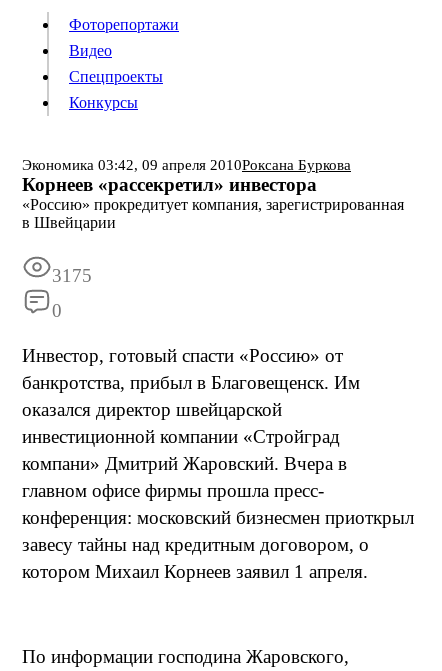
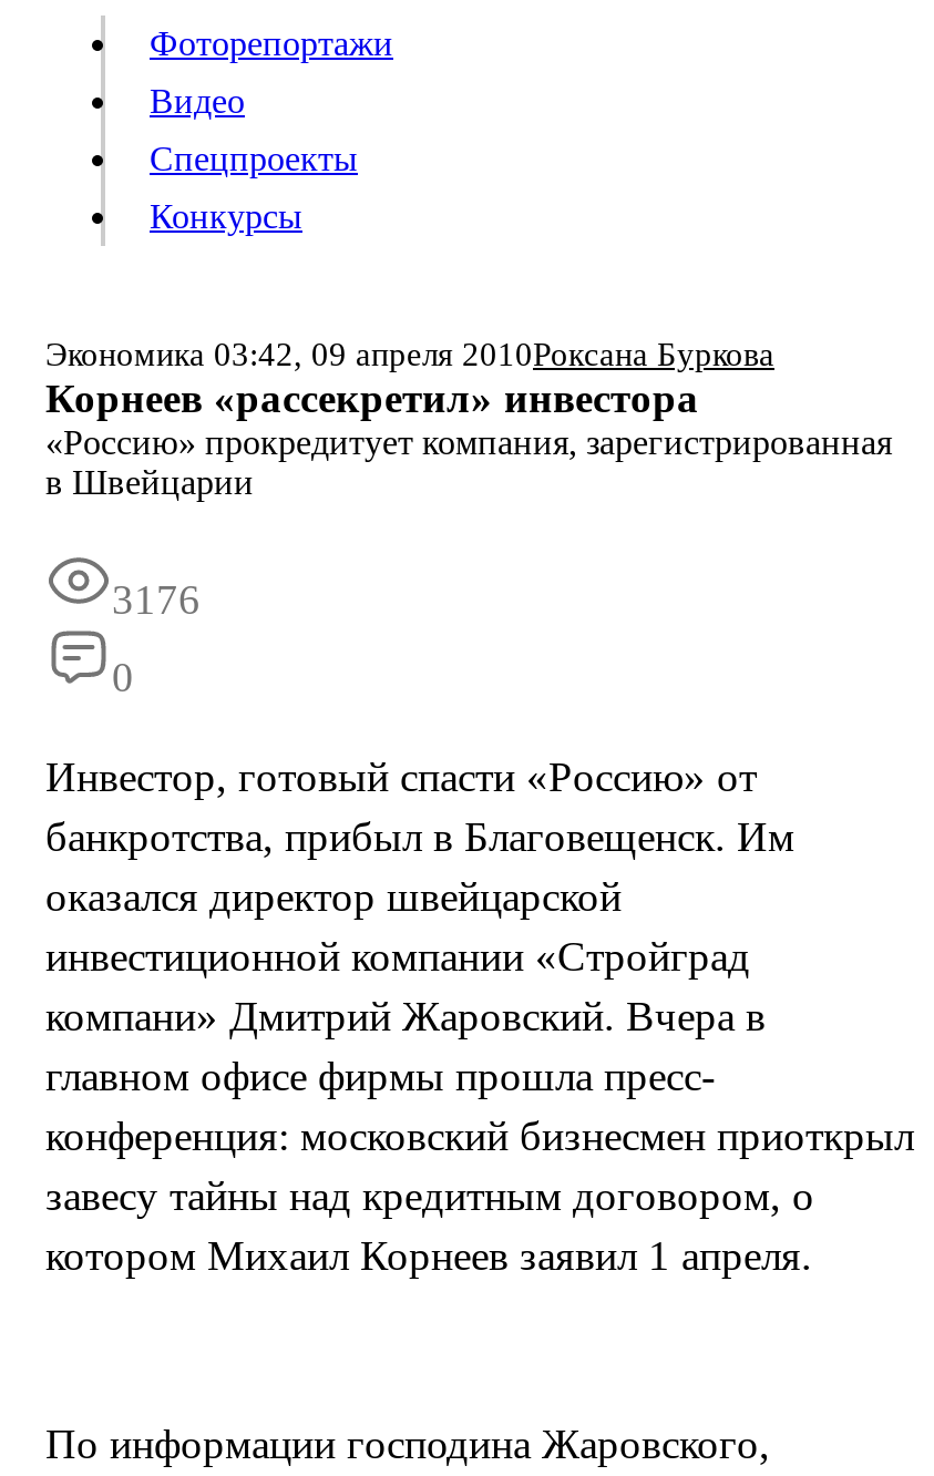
- 3175
+ 3176
